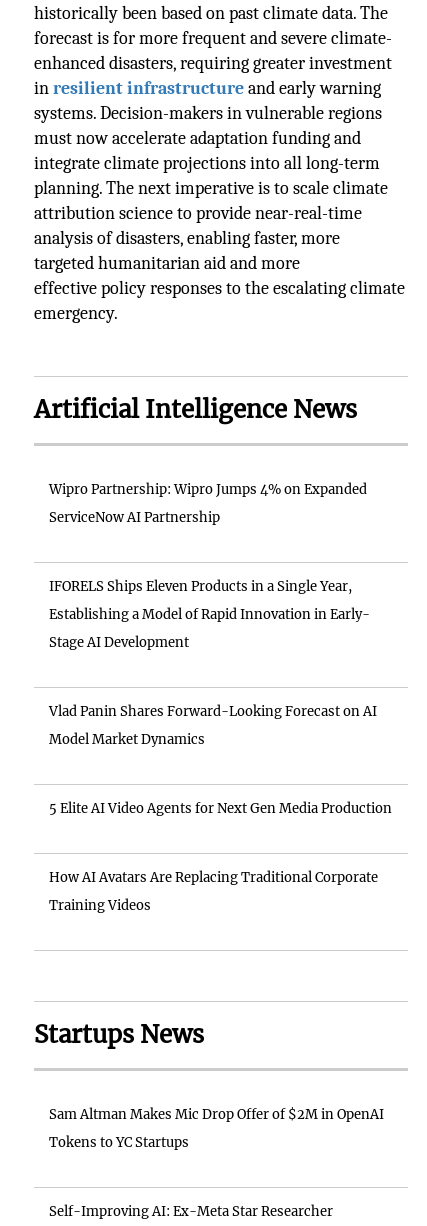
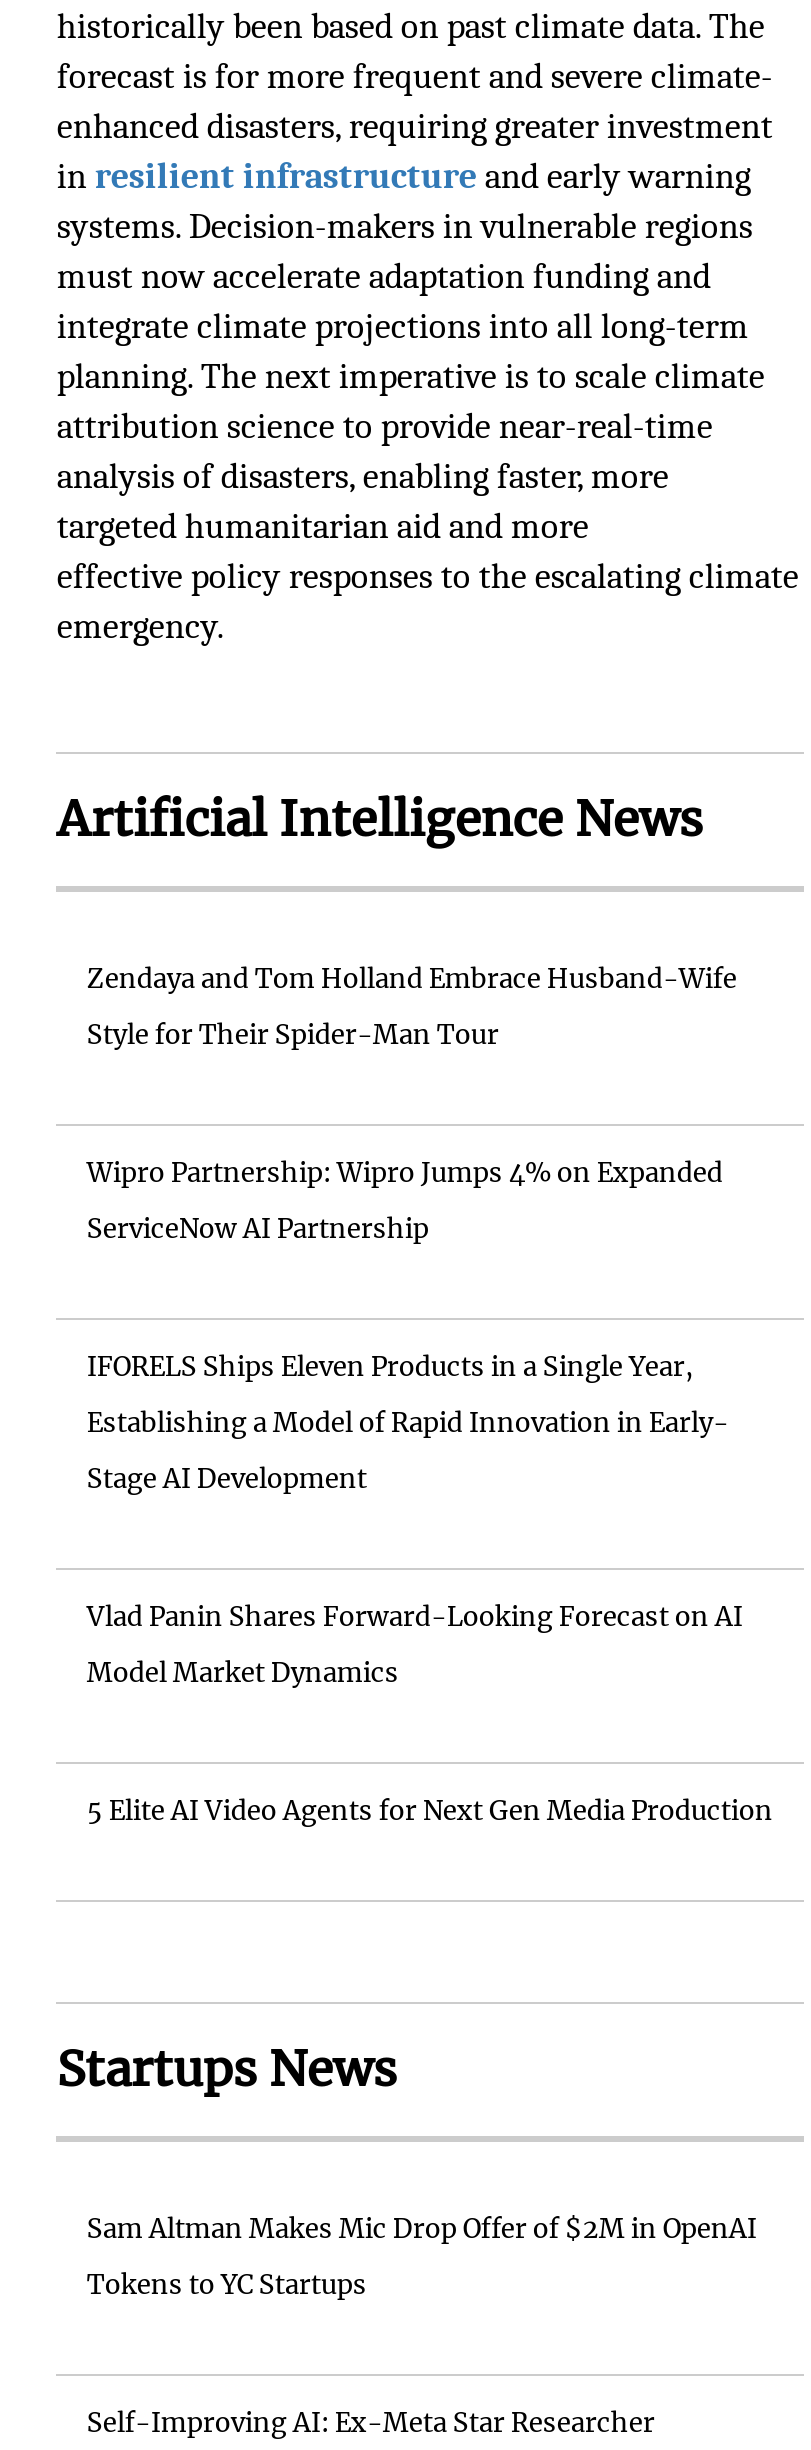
+ Zendaya and Tom Holland Embrace Husband-Wife
+ Style for Their Spider-Man Tour

moved down: Wipro Partnership: Wipro Jumps 4% on Expanded | ServiceNow AI Partnership | IFORELS Ships Eleven Products in a Single Year, | Establishing a Model of Rapid Innovation in Early- | Stage AI Development | Vlad Panin Shares Forward-Looking Forecast on AI | Model Market Dynamics | 5 Elite AI Video Agents for Next Gen Media Production

- How AI Avatars Are Replacing Traditional Corporate
- Training Videos
